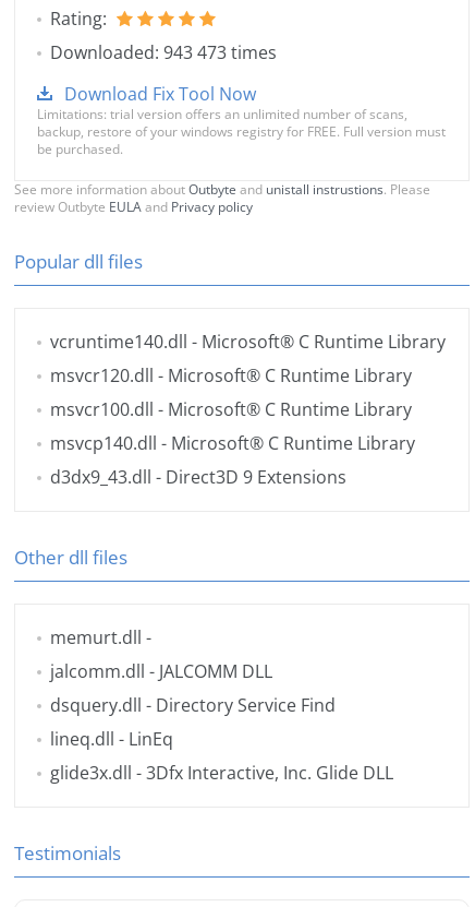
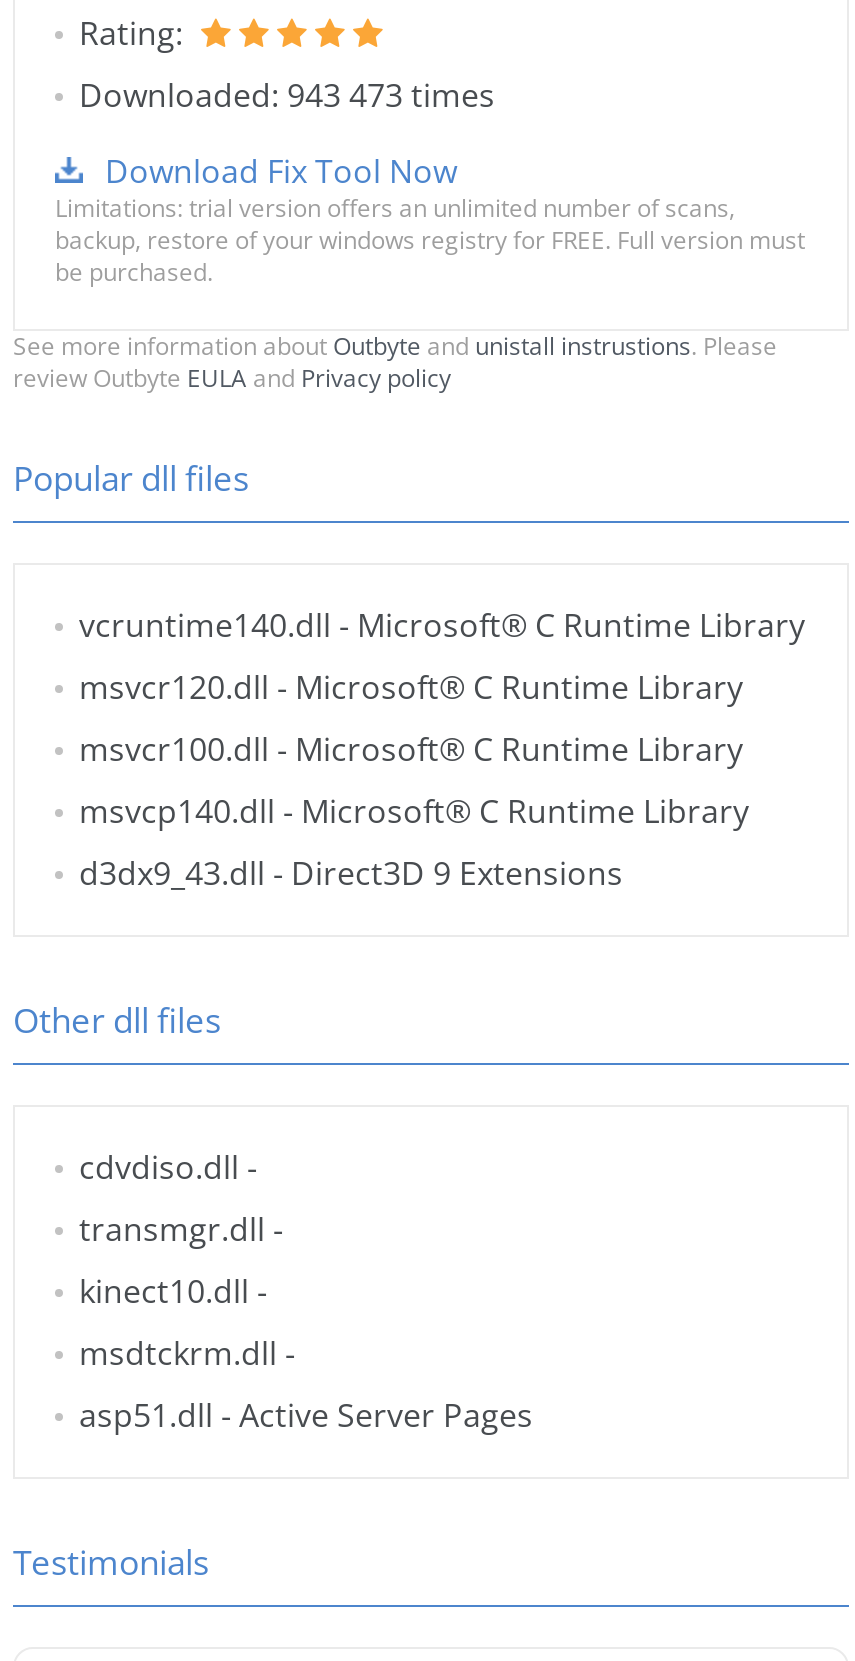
- memurt.dll -
- jalcomm.dll - JALCOMM DLL
- dsquery.dll - Directory Service Find
- lineq.dll - LinEq
- glide3x.dll - 3Dfx Interactive, Inc. Glide DLL
+ cdvdiso.dll -
+ transmgr.dll -
+ kinect10.dll -
+ msdtckrm.dll -
+ asp51.dll - Active Server Pages
